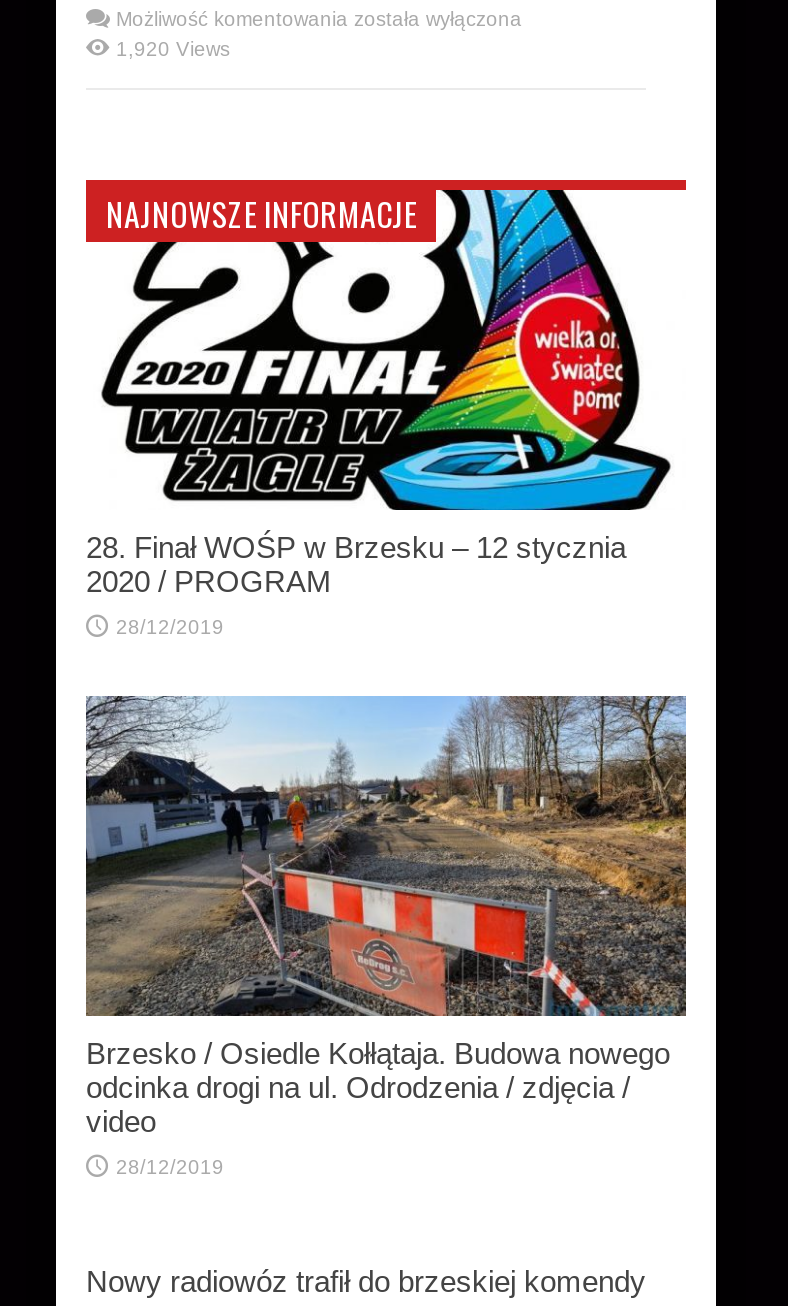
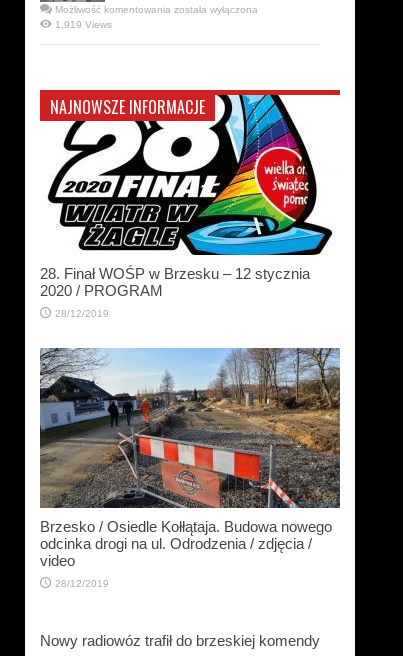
- 1,920 Views
+ 1,919 Views
